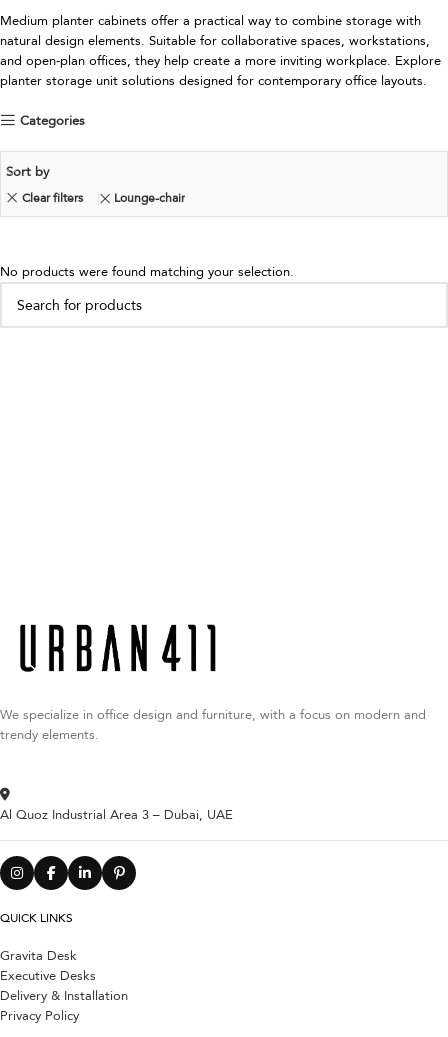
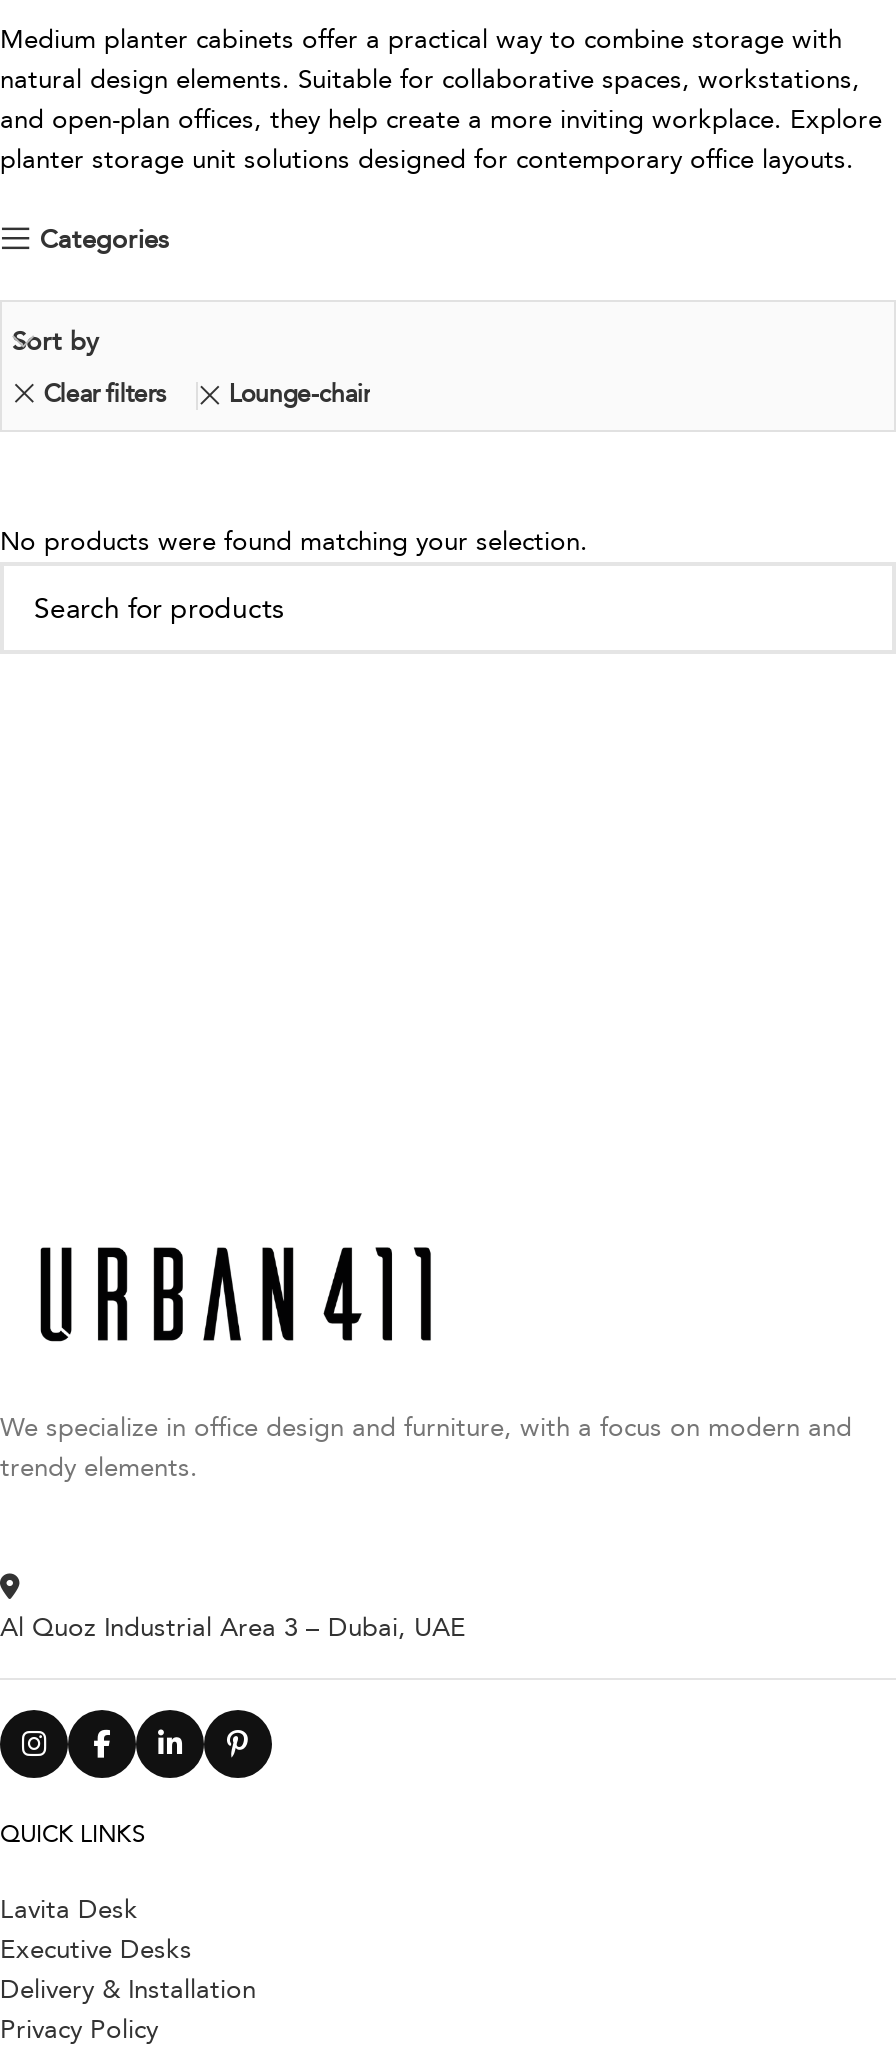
- Gravita Desk
+ Lavita Desk
